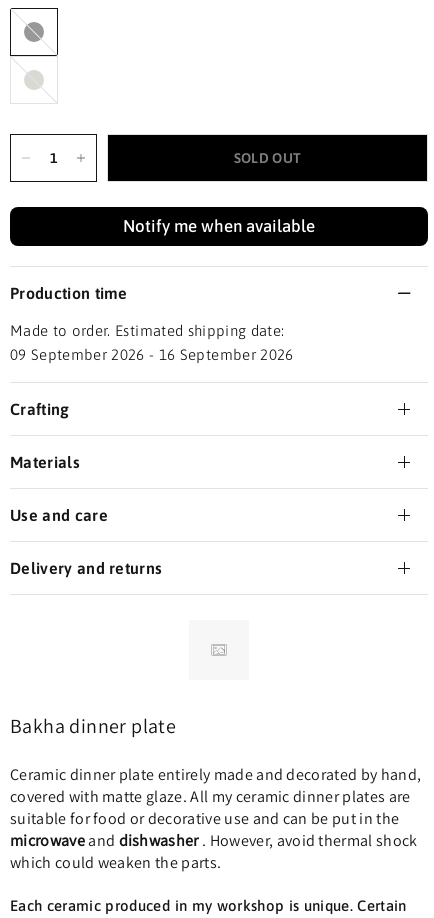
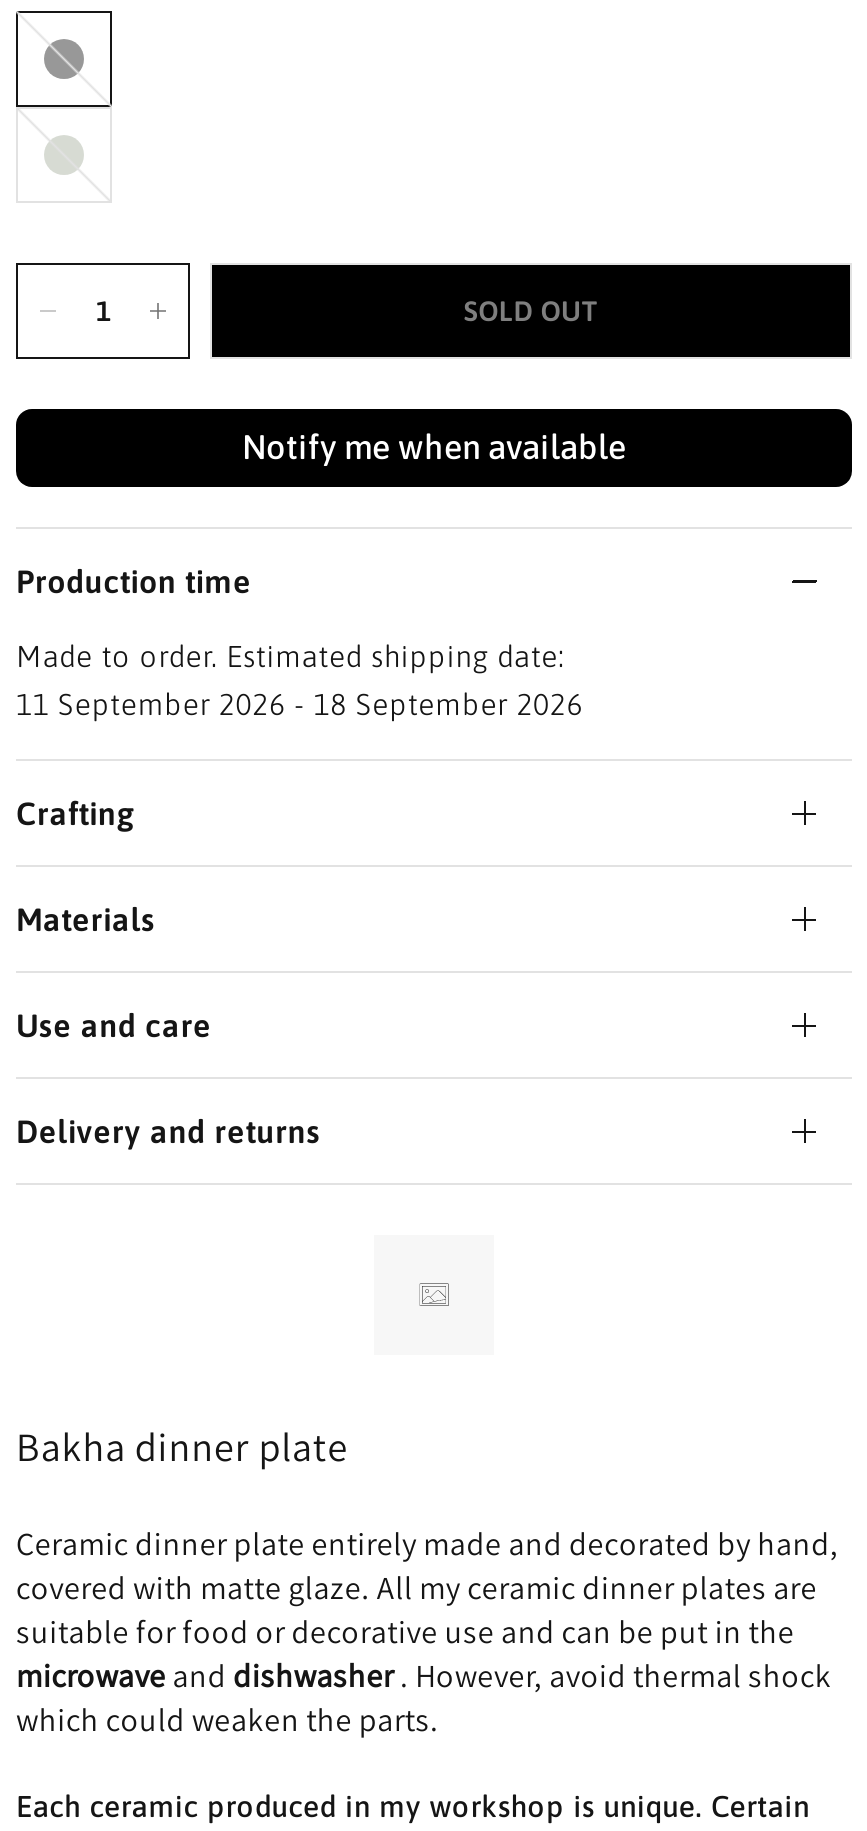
- 09 September 2026 - 16 September 2026
+ 11 September 2026 - 18 September 2026
